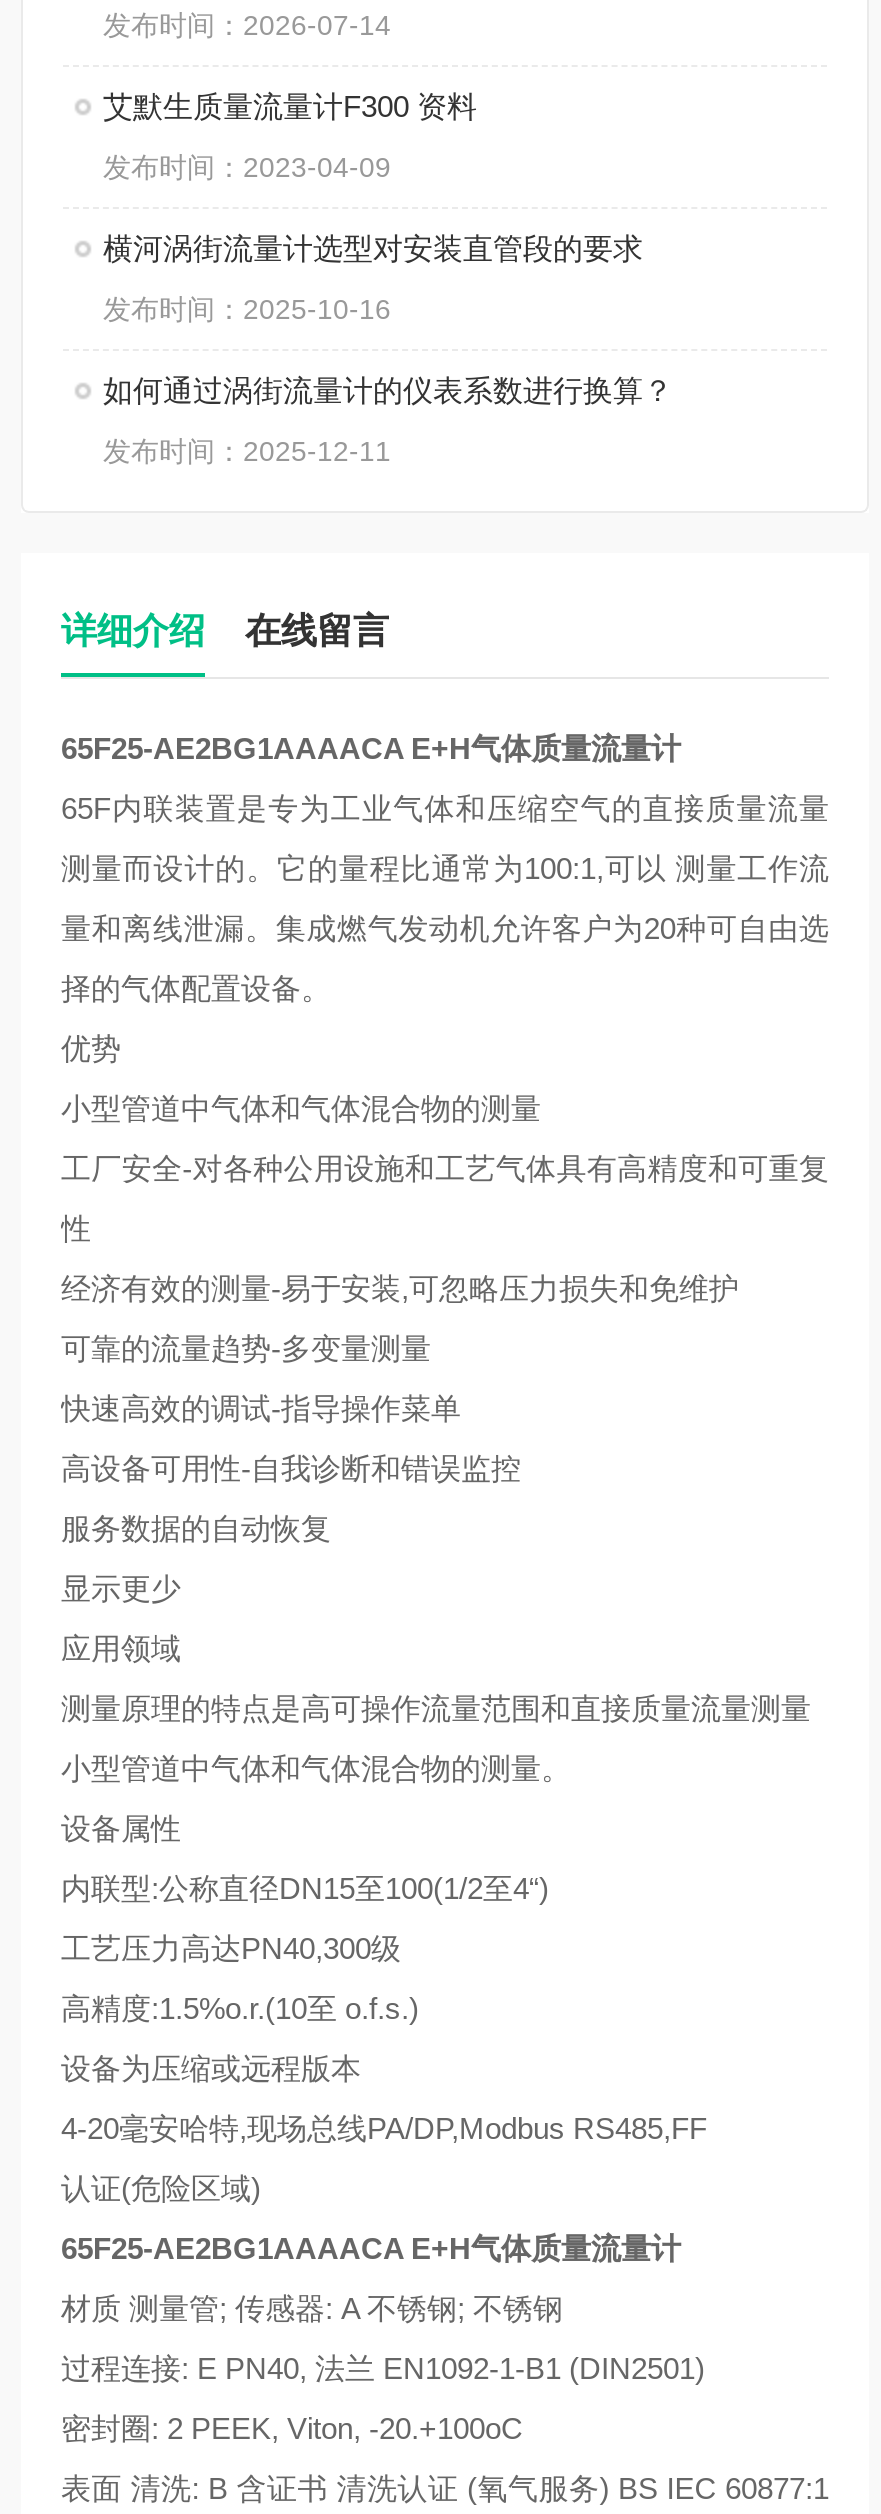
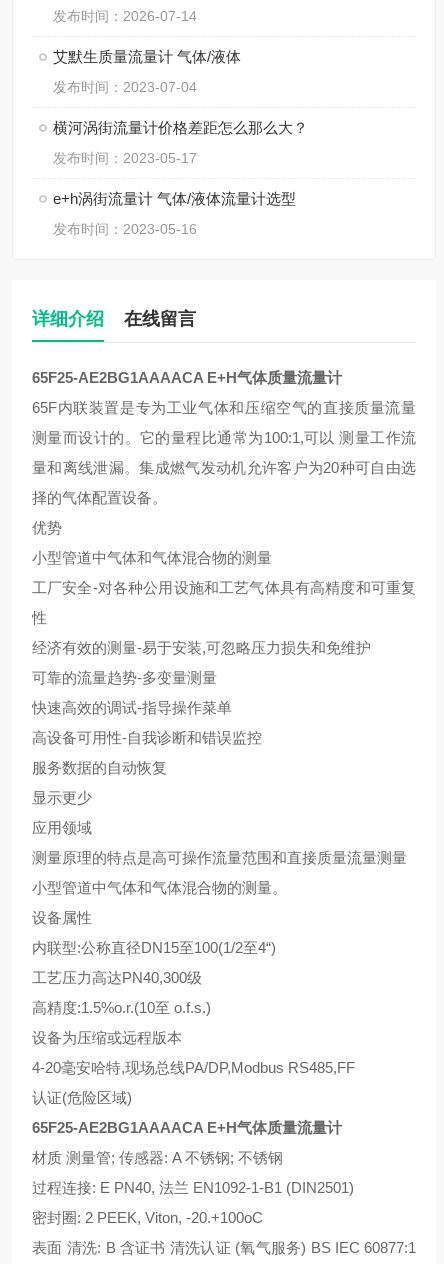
- 艾默生质量流量计F300 资料
+ 艾默生质量流量计 气体/液体

- 发布时间：2023-04-09
+ 发布时间：2023-07-04

- 横河涡街流量计选型对安装直管段的要求
+ 横河涡街流量计价格差距怎么那么大？

- 发布时间：2025-10-16
+ 发布时间：2023-05-17

- 如何通过涡街流量计的仪表系数进行换算？
+ e+h涡街流量计 气体/液体流量计选型

- 发布时间：2025-12-11
+ 发布时间：2023-05-16
